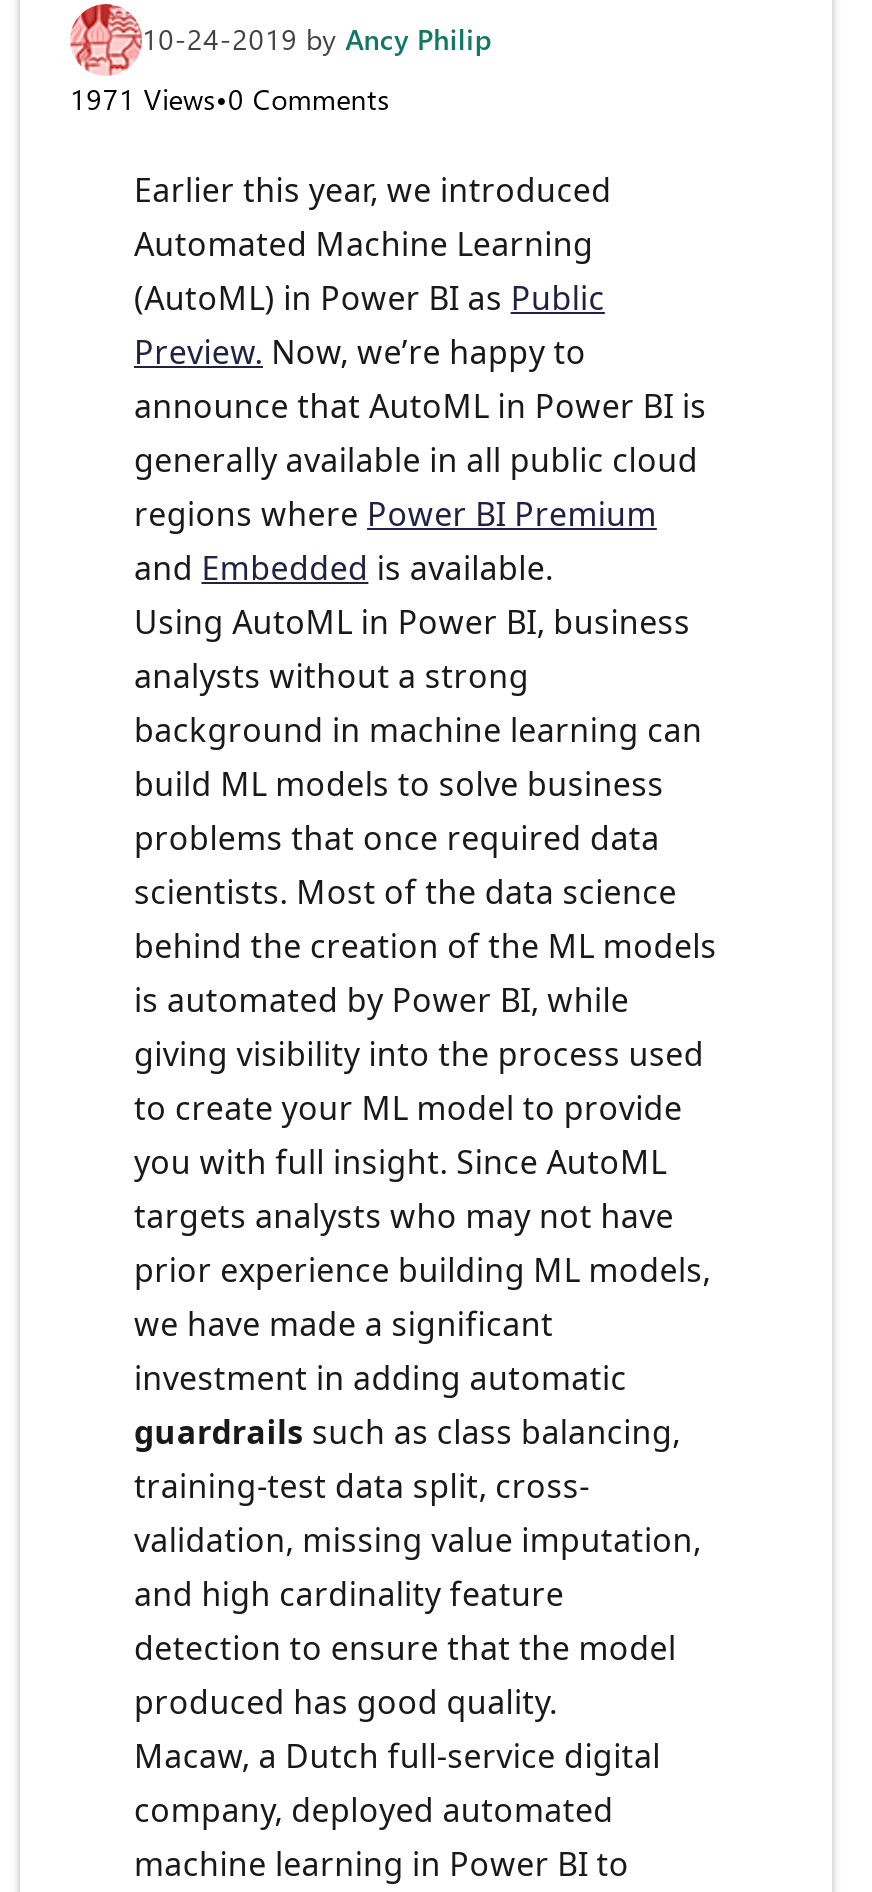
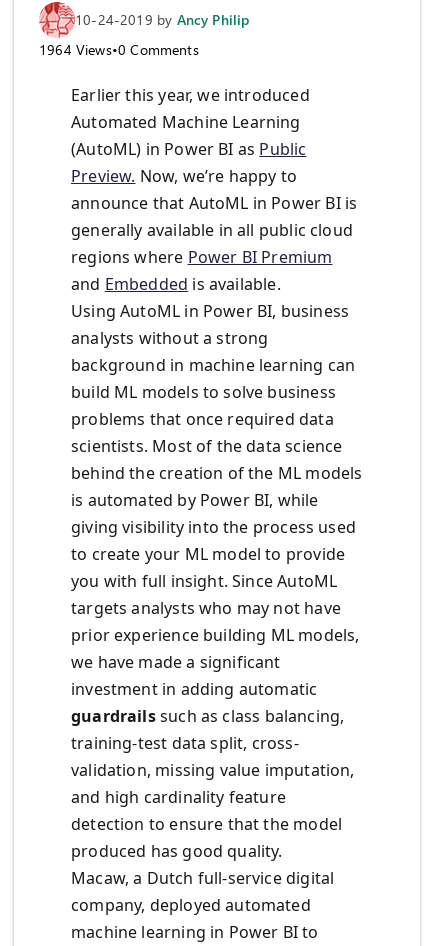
- 1971 Views•0 Comments
+ 1964 Views•0 Comments
